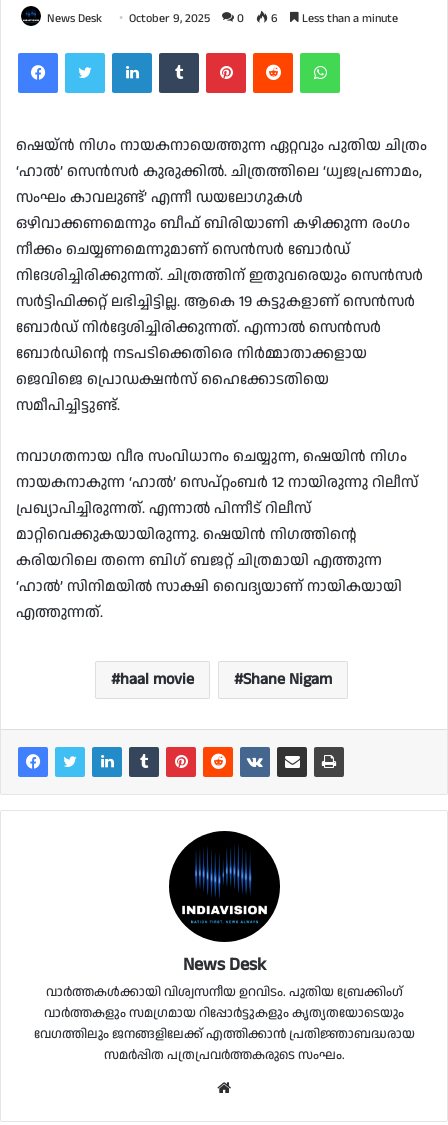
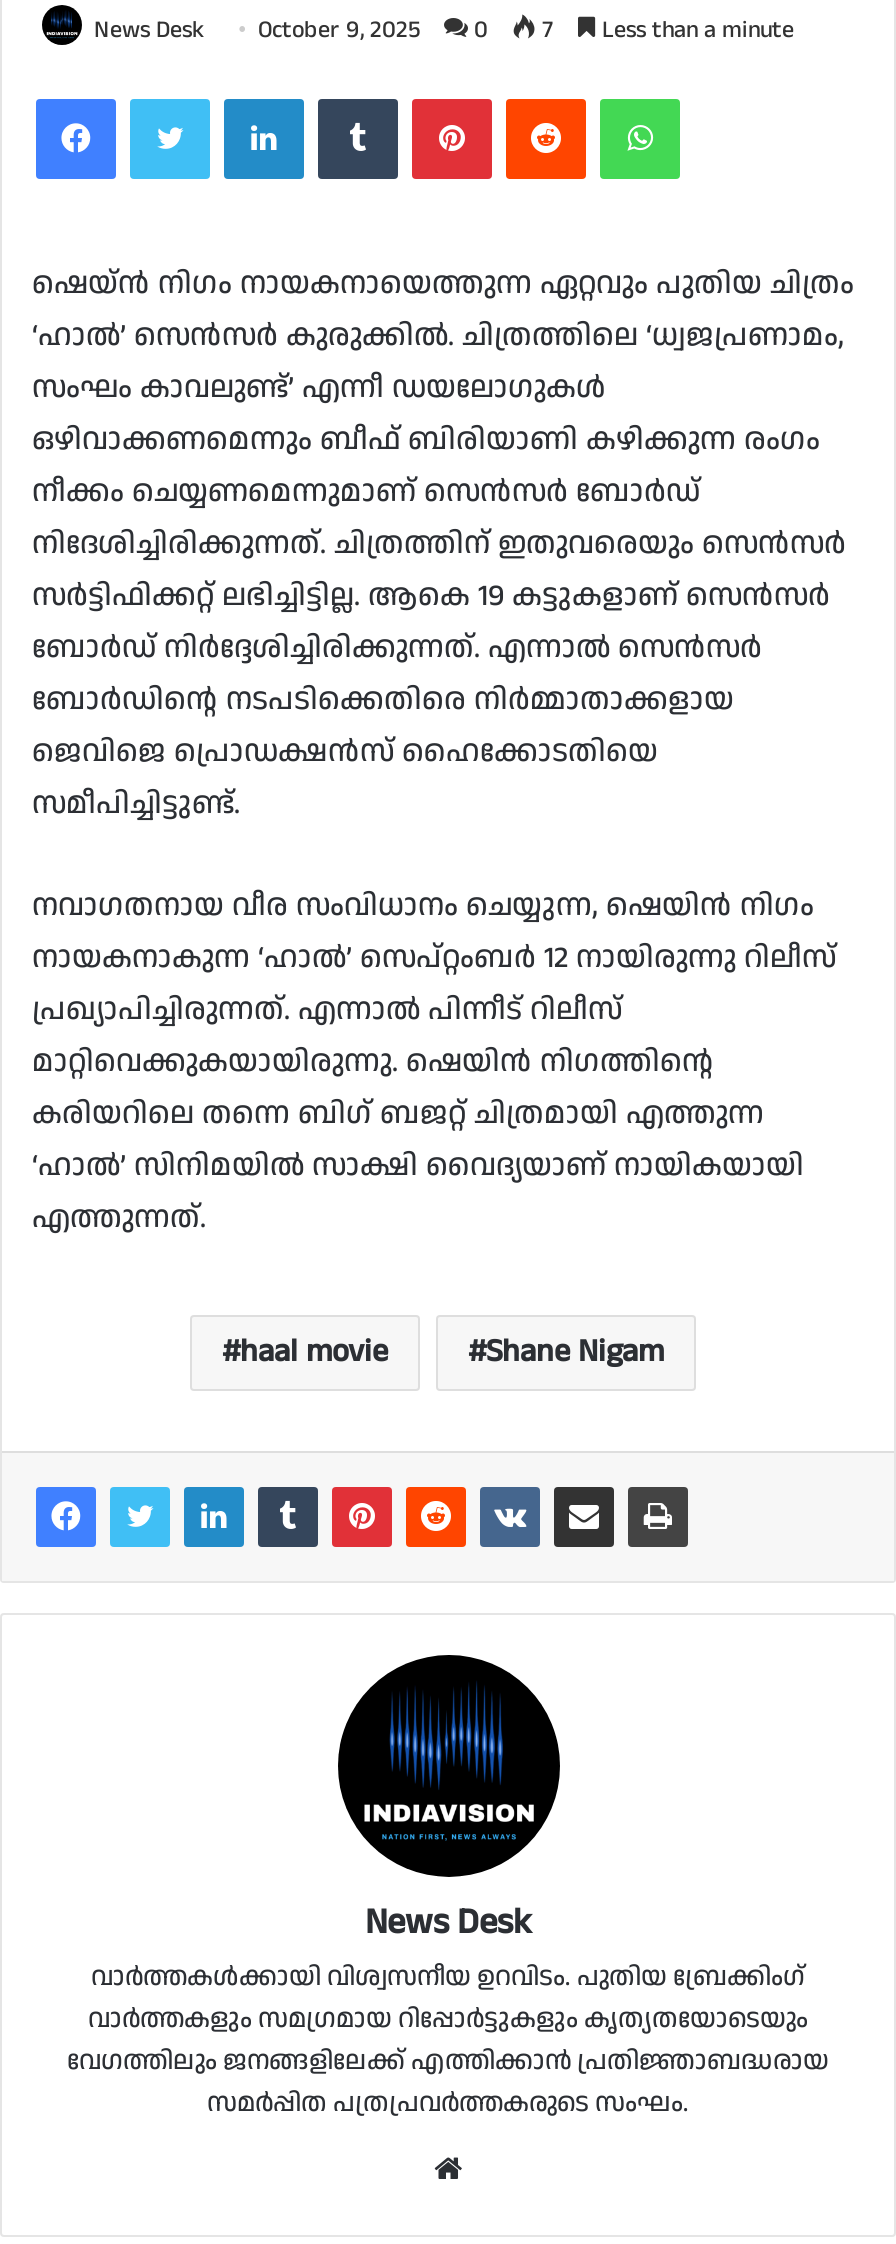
- News Desk October 9, 2025 0 6 Less than a minute
+ News Desk October 9, 2025 0 7 Less than a minute
